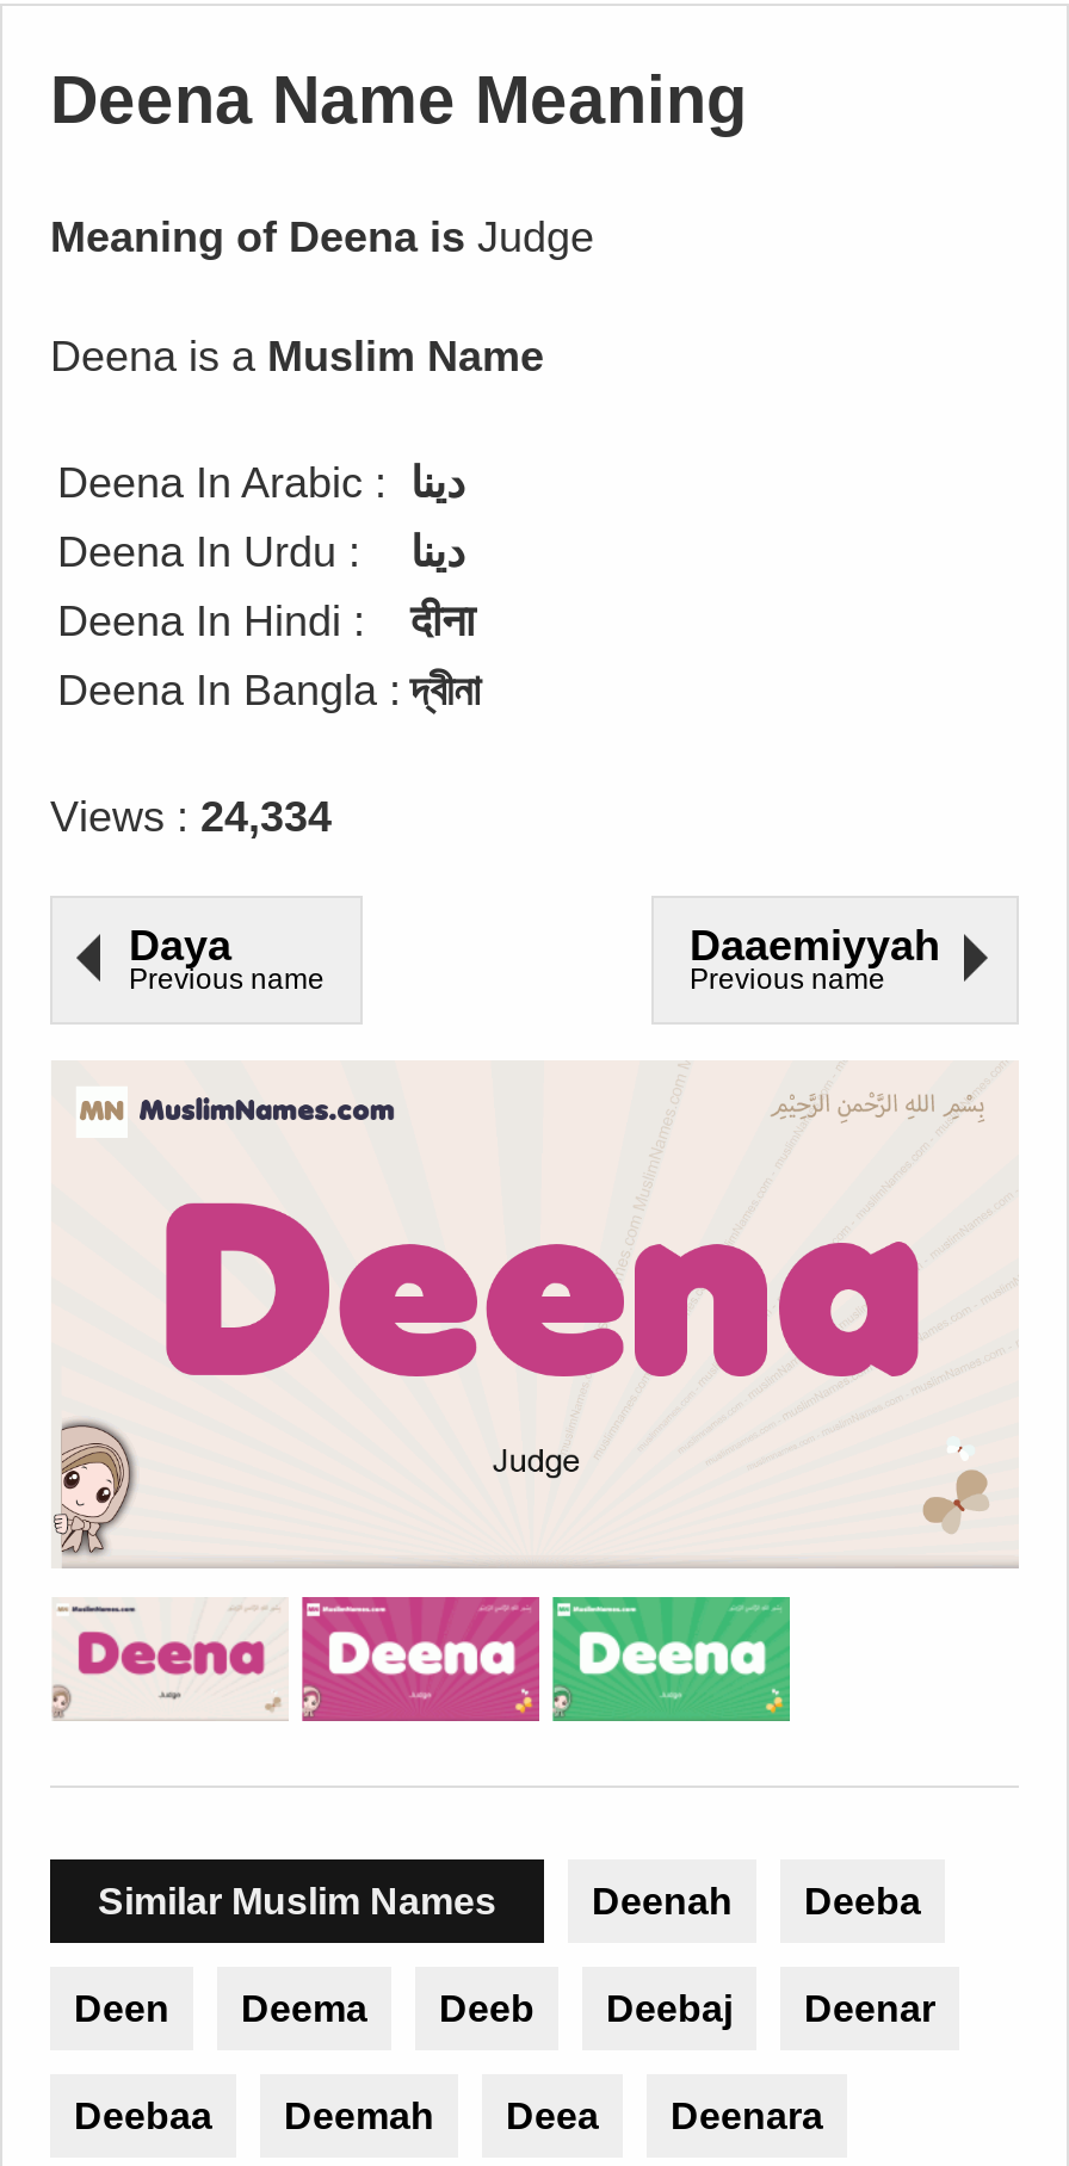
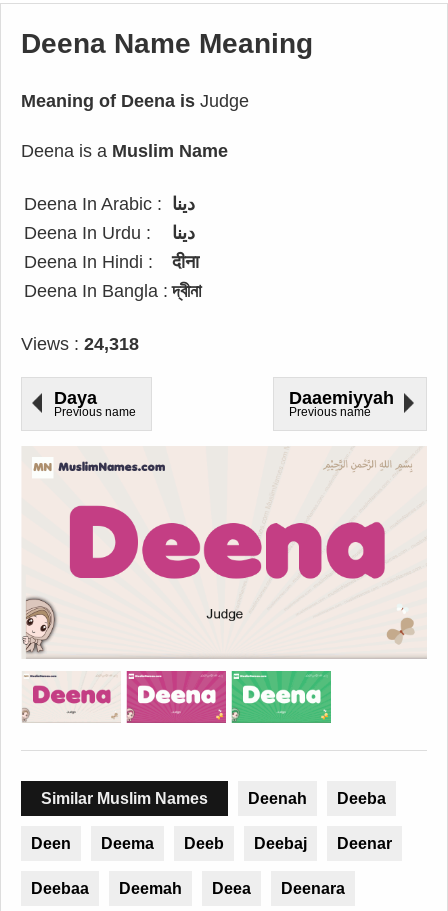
- Views : 24,334
+ Views : 24,318
